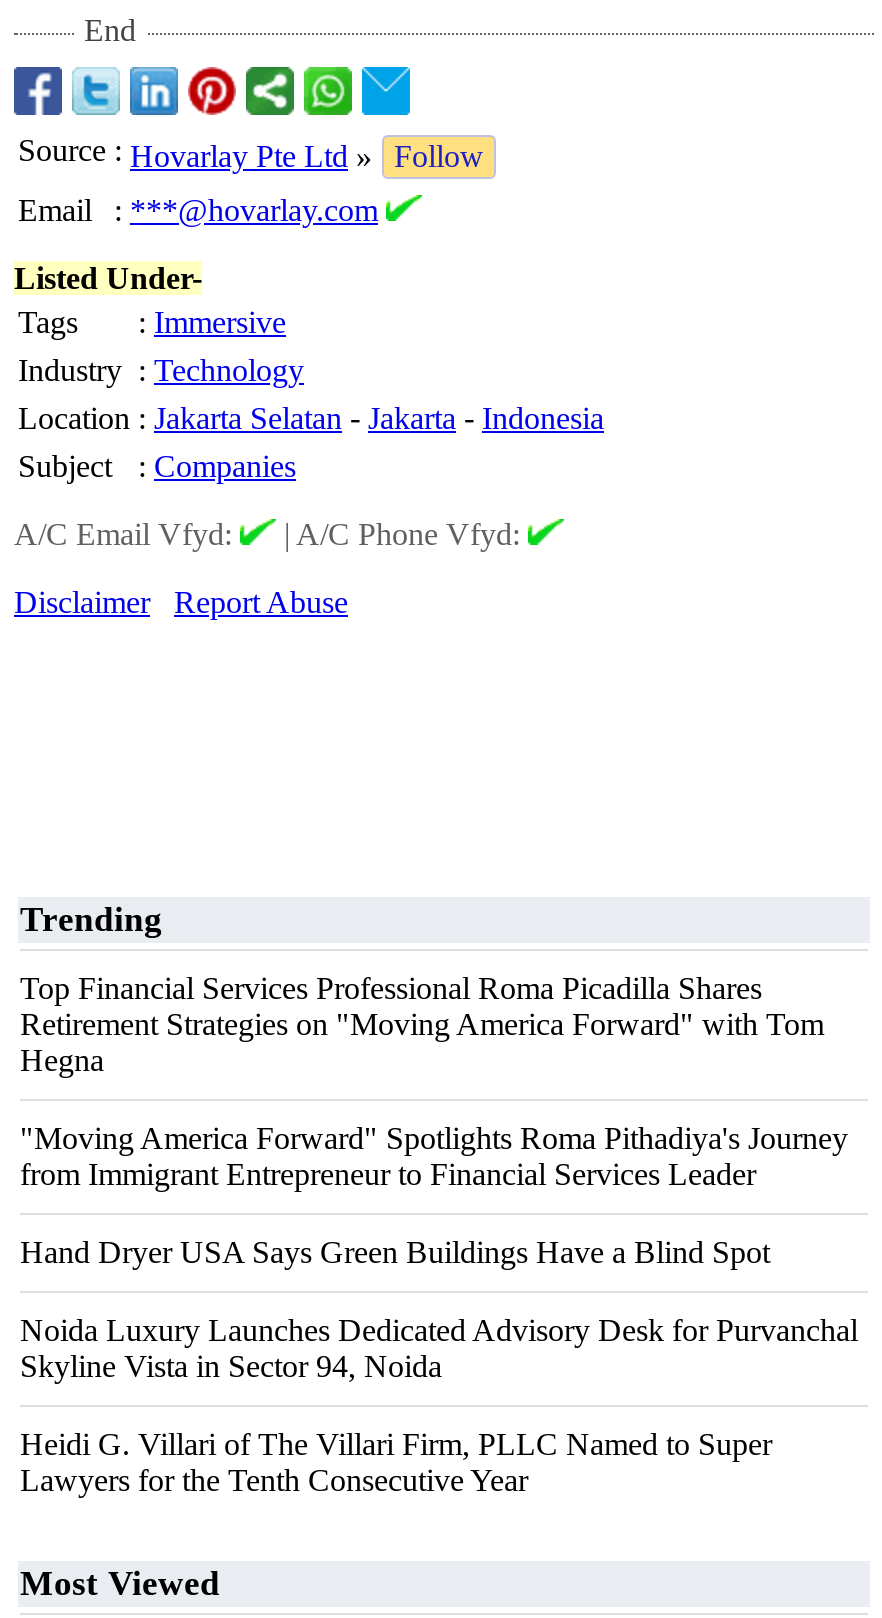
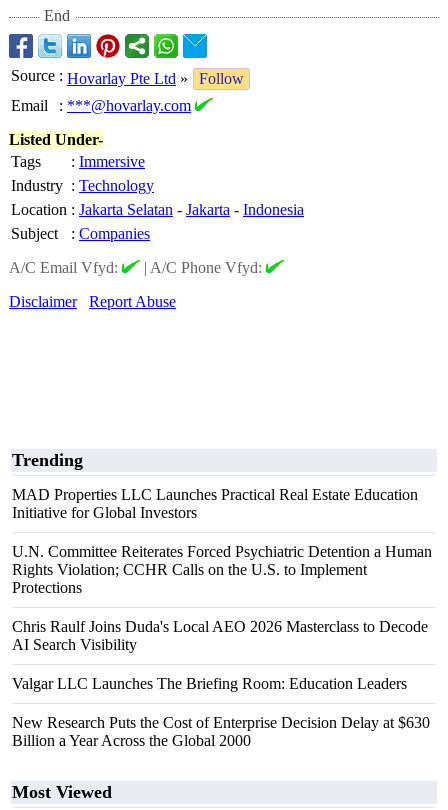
- Top Financial Services Professional Roma Picadilla Shares
- Retirement Strategies on "Moving America Forward" with Tom
- Hegna
+ MAD Properties LLC Launches Practical Real Estate Education
+ Initiative for Global Investors

- "Moving America Forward" Spotlights Roma Pithadiya's Journey
- from Immigrant Entrepreneur to Financial Services Leader
+ U.N. Committee Reiterates Forced Psychiatric Detention a Human
+ Rights Violation; CCHR Calls on the U.S. to Implement
+ Protections

- Hand Dryer USA Says Green Buildings Have a Blind Spot
+ Chris Raulf Joins Duda's Local AEO 2026 Masterclass to Decode
+ AI Search Visibility

- Noida Luxury Launches Dedicated Advisory Desk for Purvanchal
- Skyline Vista in Sector 94, Noida
+ Valgar LLC Launches The Briefing Room: Education Leaders

- Heidi G. Villari of The Villari Firm, PLLC Named to Super
- Lawyers for the Tenth Consecutive Year
+ New Research Puts the Cost of Enterprise Decision Delay at $630
+ Billion a Year Across the Global 2000
